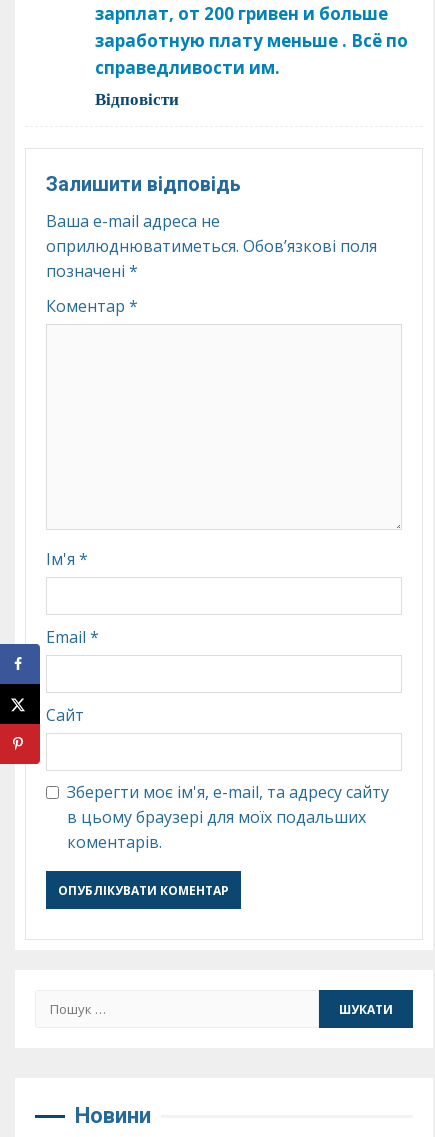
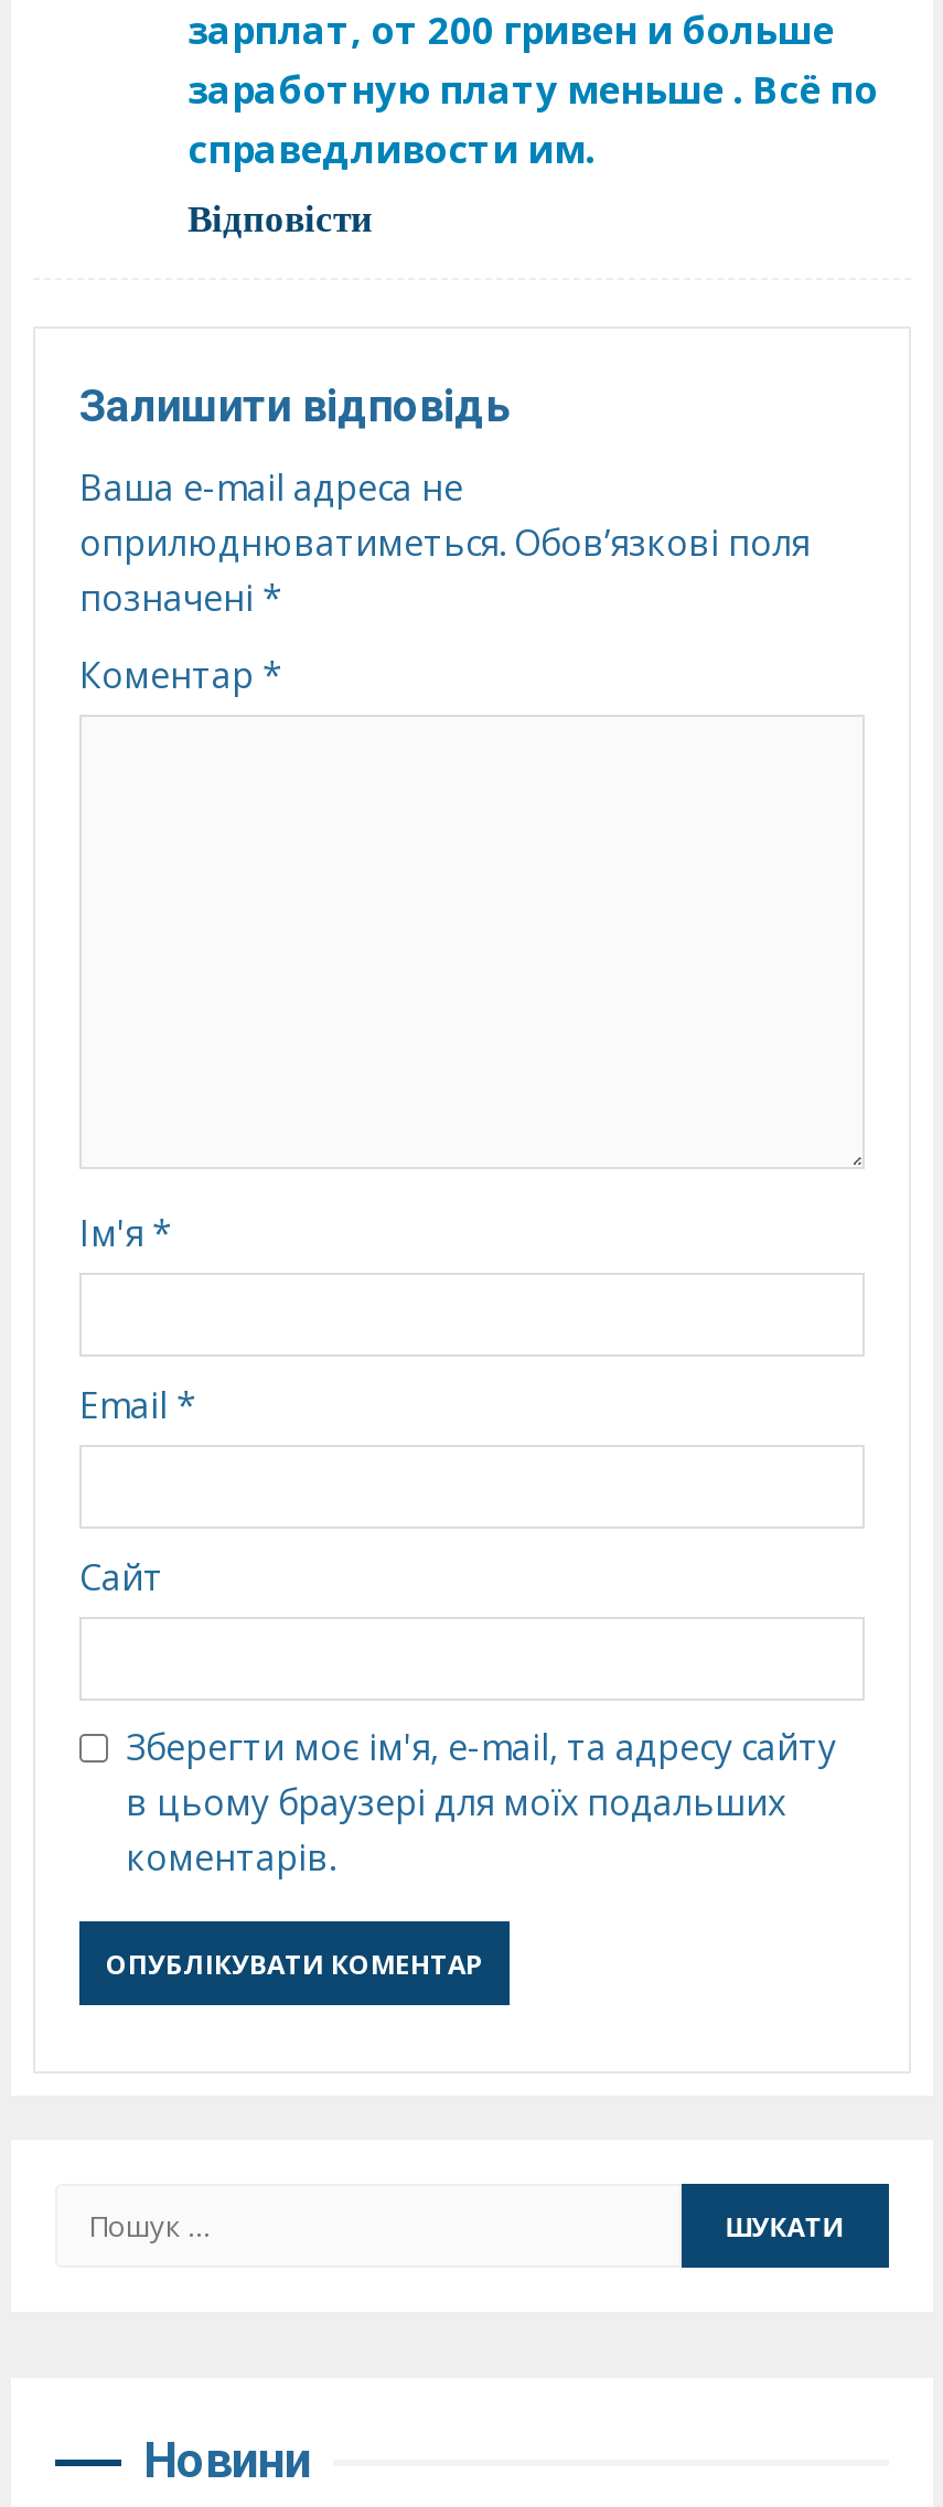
- [image]
